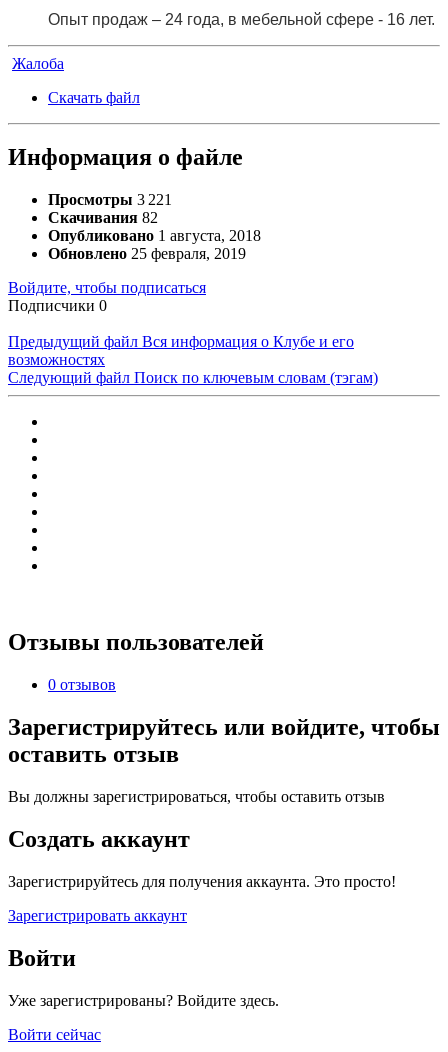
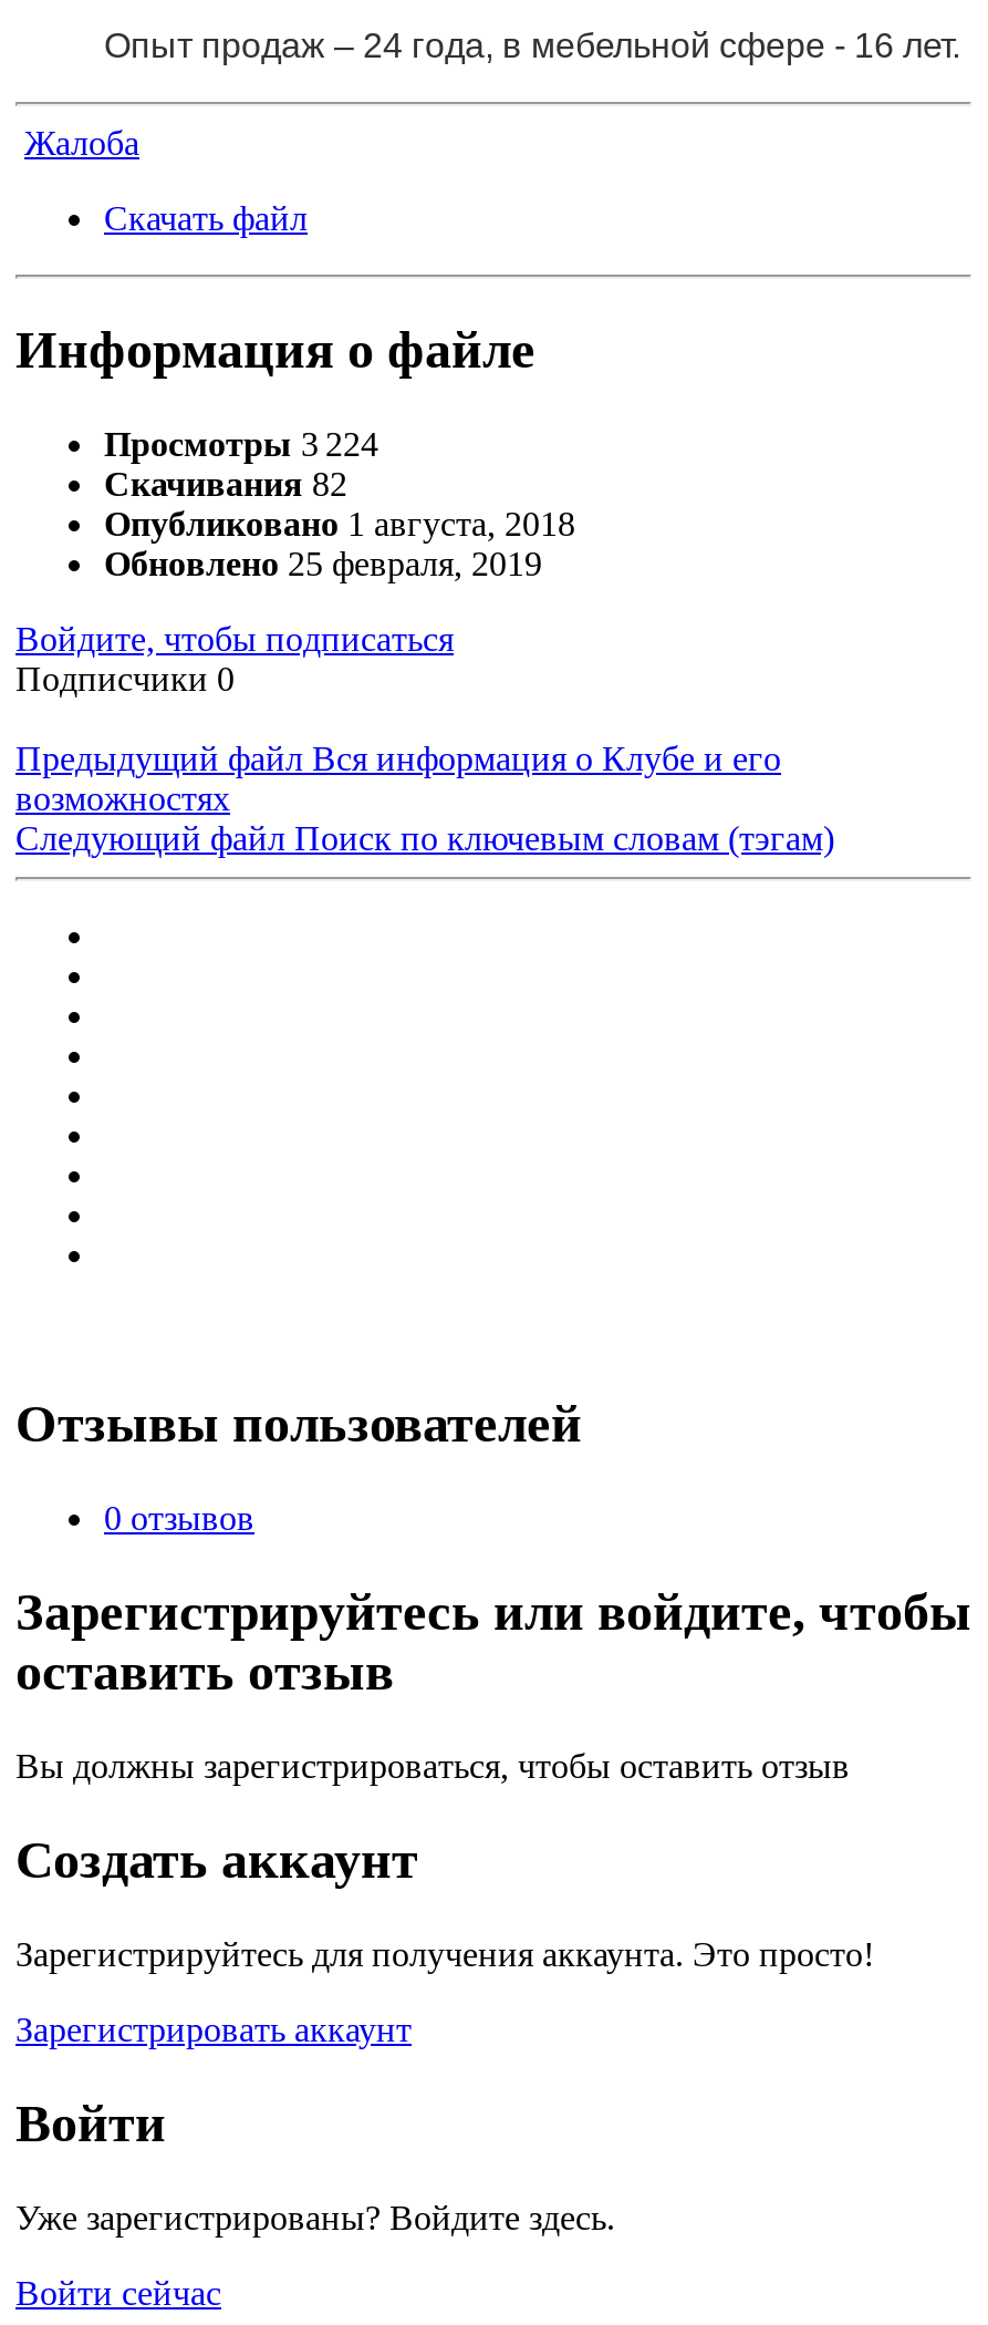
- Просмотры 3 221
+ Просмотры 3 224
